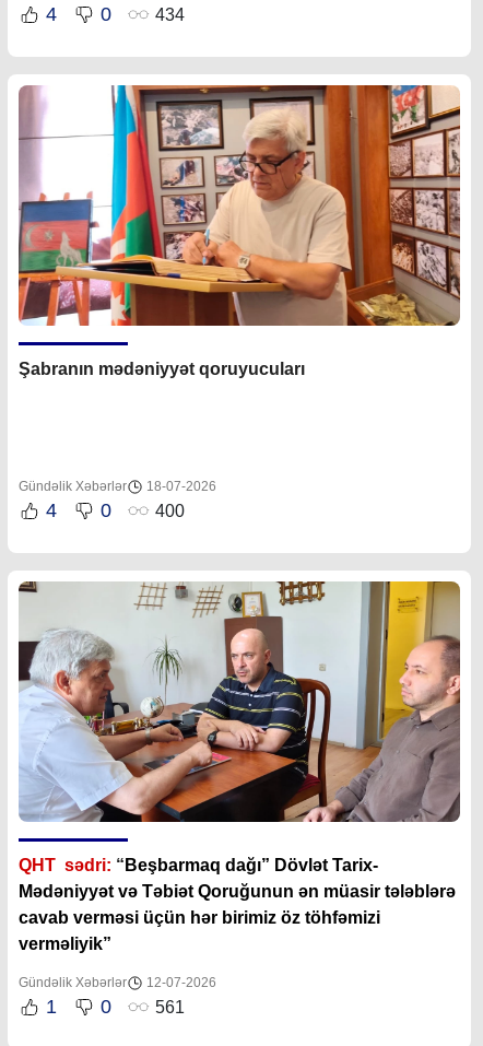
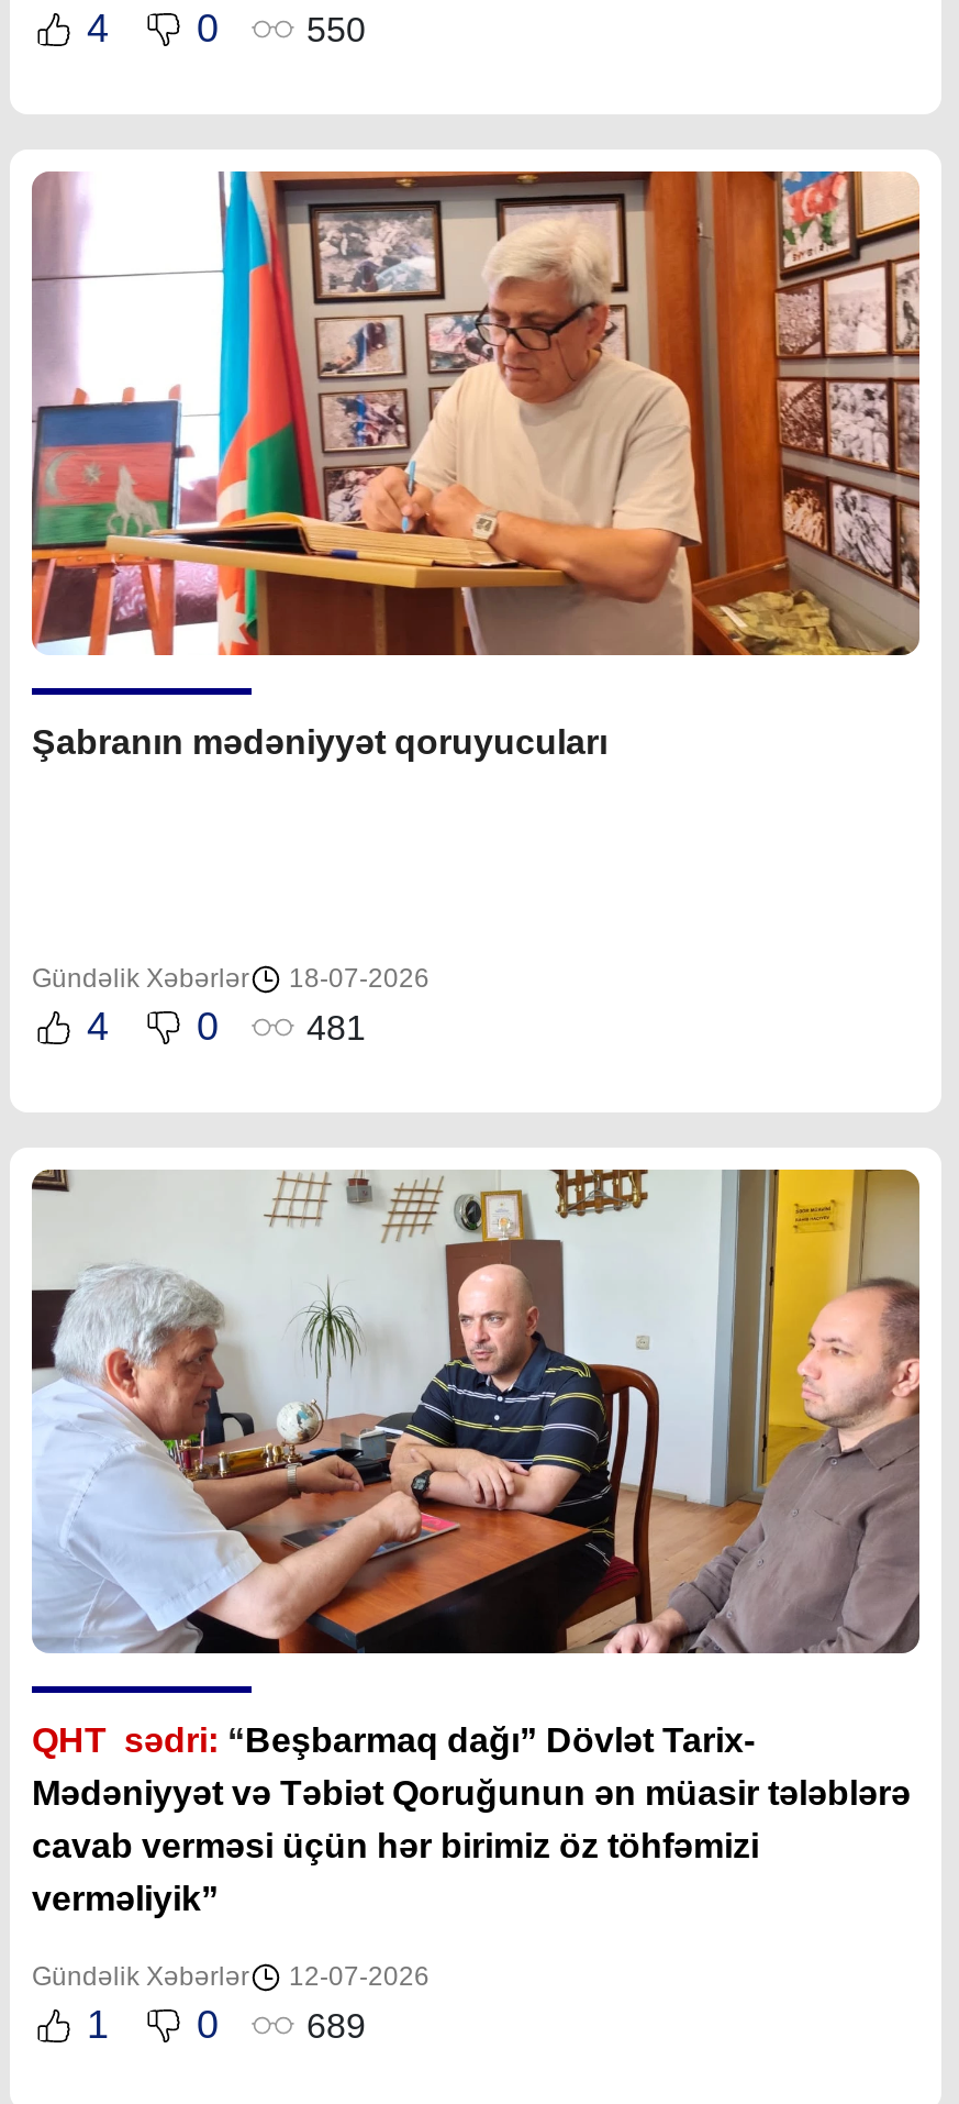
- 434
+ 550

- 400
+ 481

- 561
+ 689
